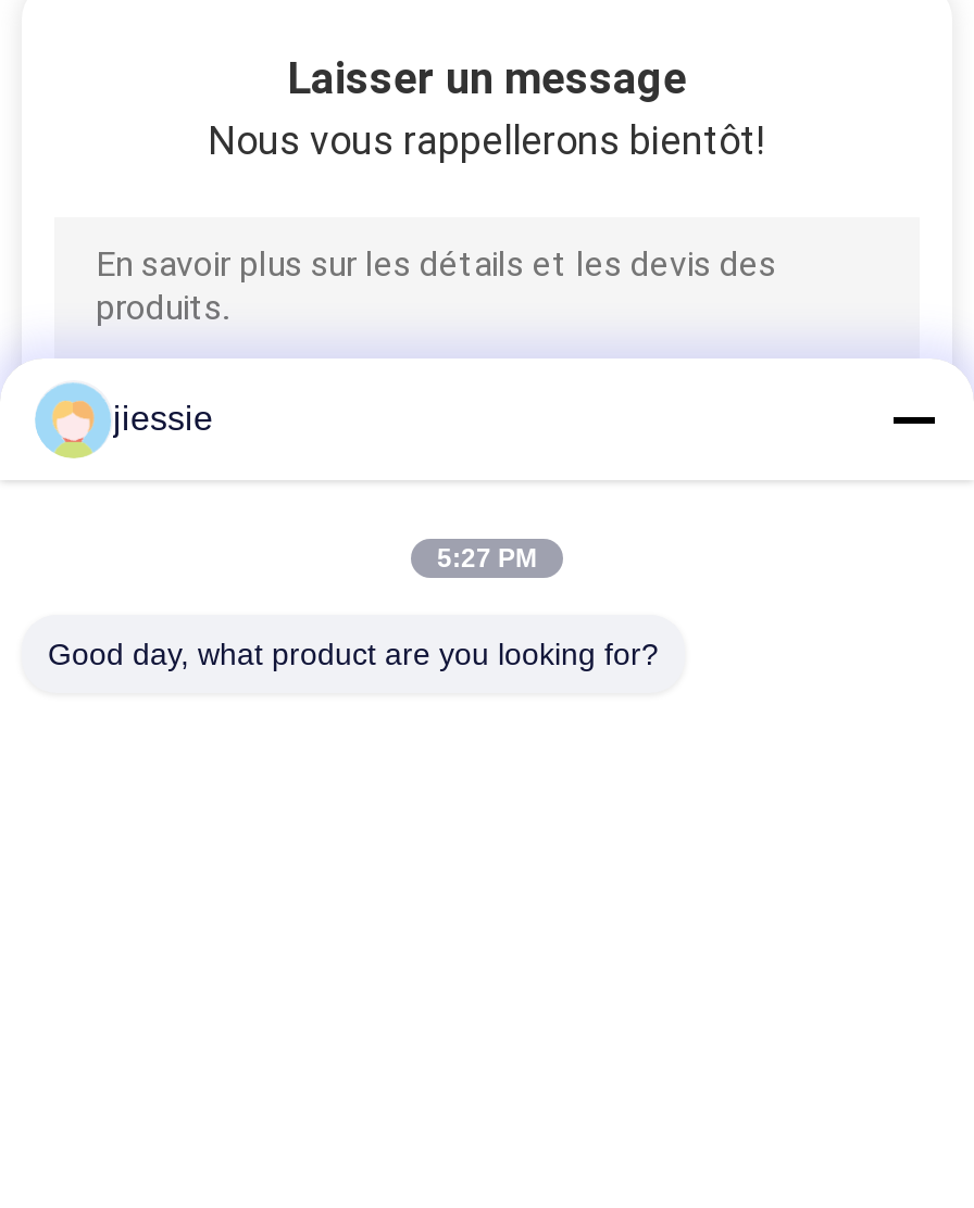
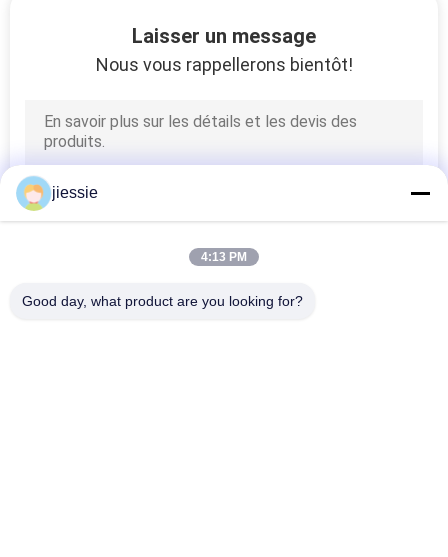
- 5:27 PM
+ 4:13 PM
